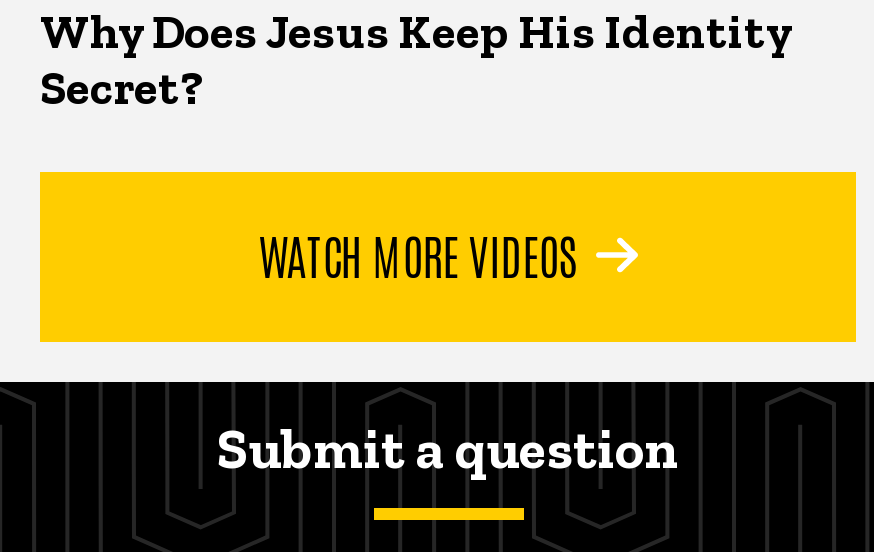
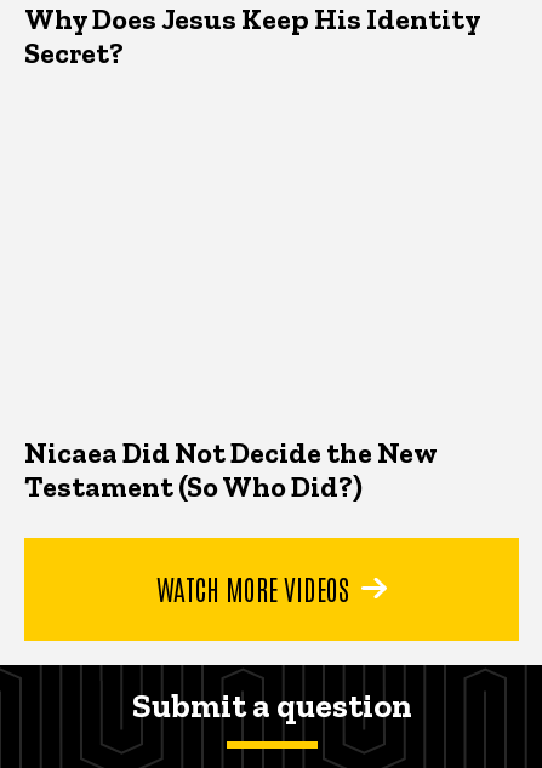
+ Nicaea Did Not Decide the New
+ Testament (So Who Did?)
